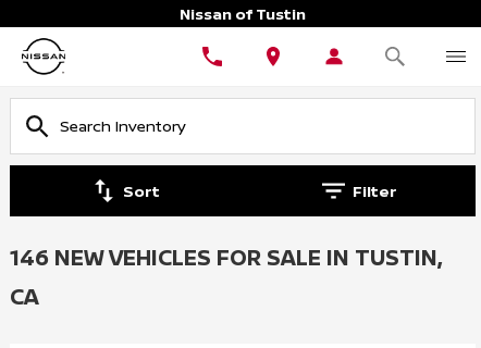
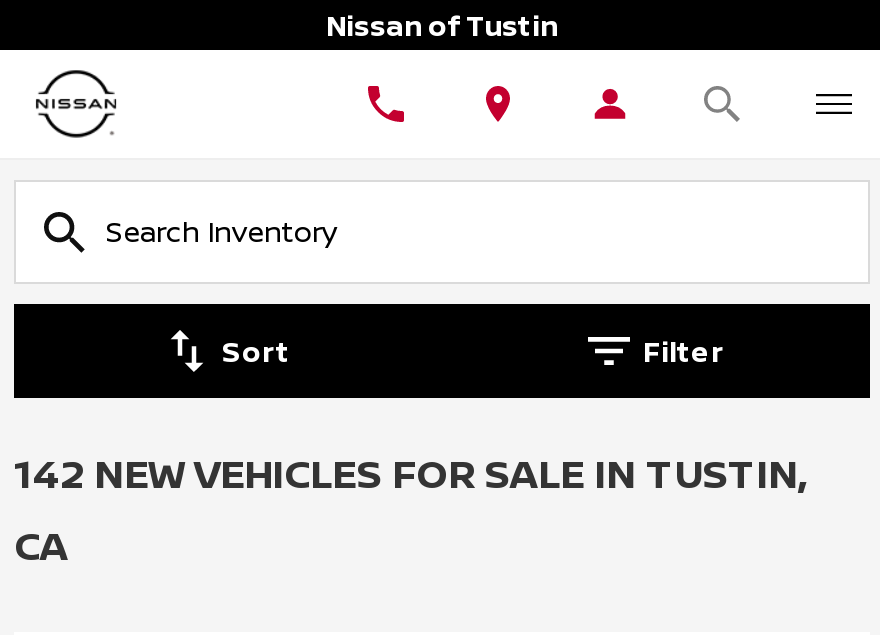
- 146 NEW VEHICLES FOR SALE IN TUSTIN,
+ 142 NEW VEHICLES FOR SALE IN TUSTIN,
